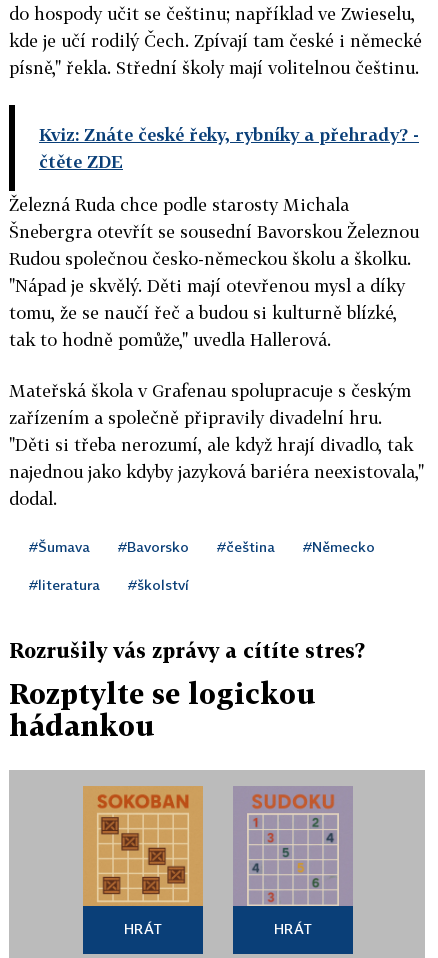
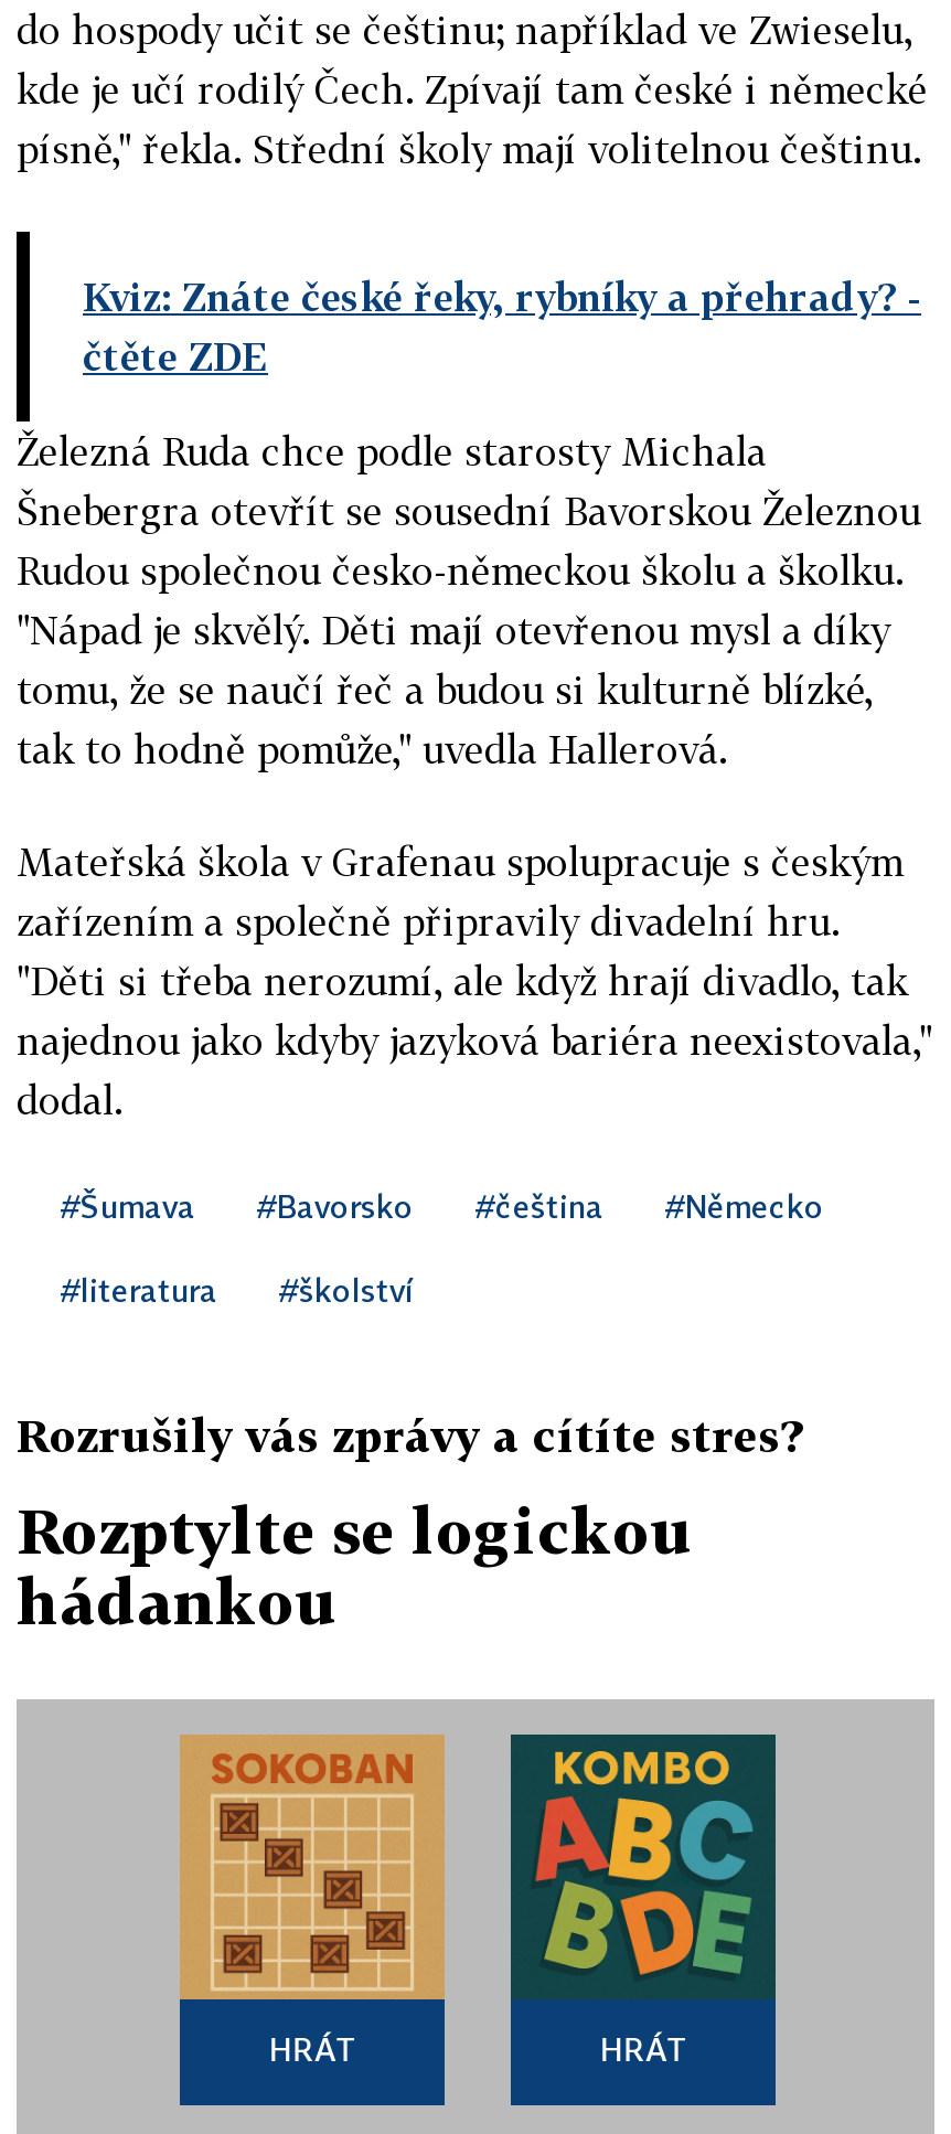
- [image]
+ [image]
